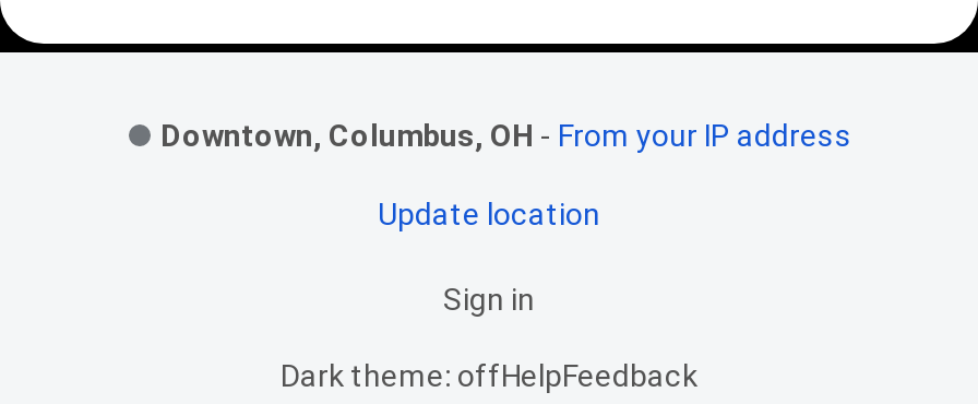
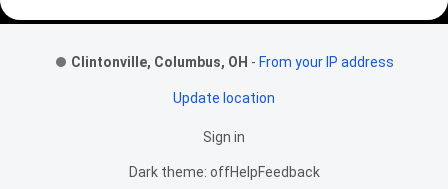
- Downtown, Columbus, OH - From your IP address
+ Clintonville, Columbus, OH - From your IP address
